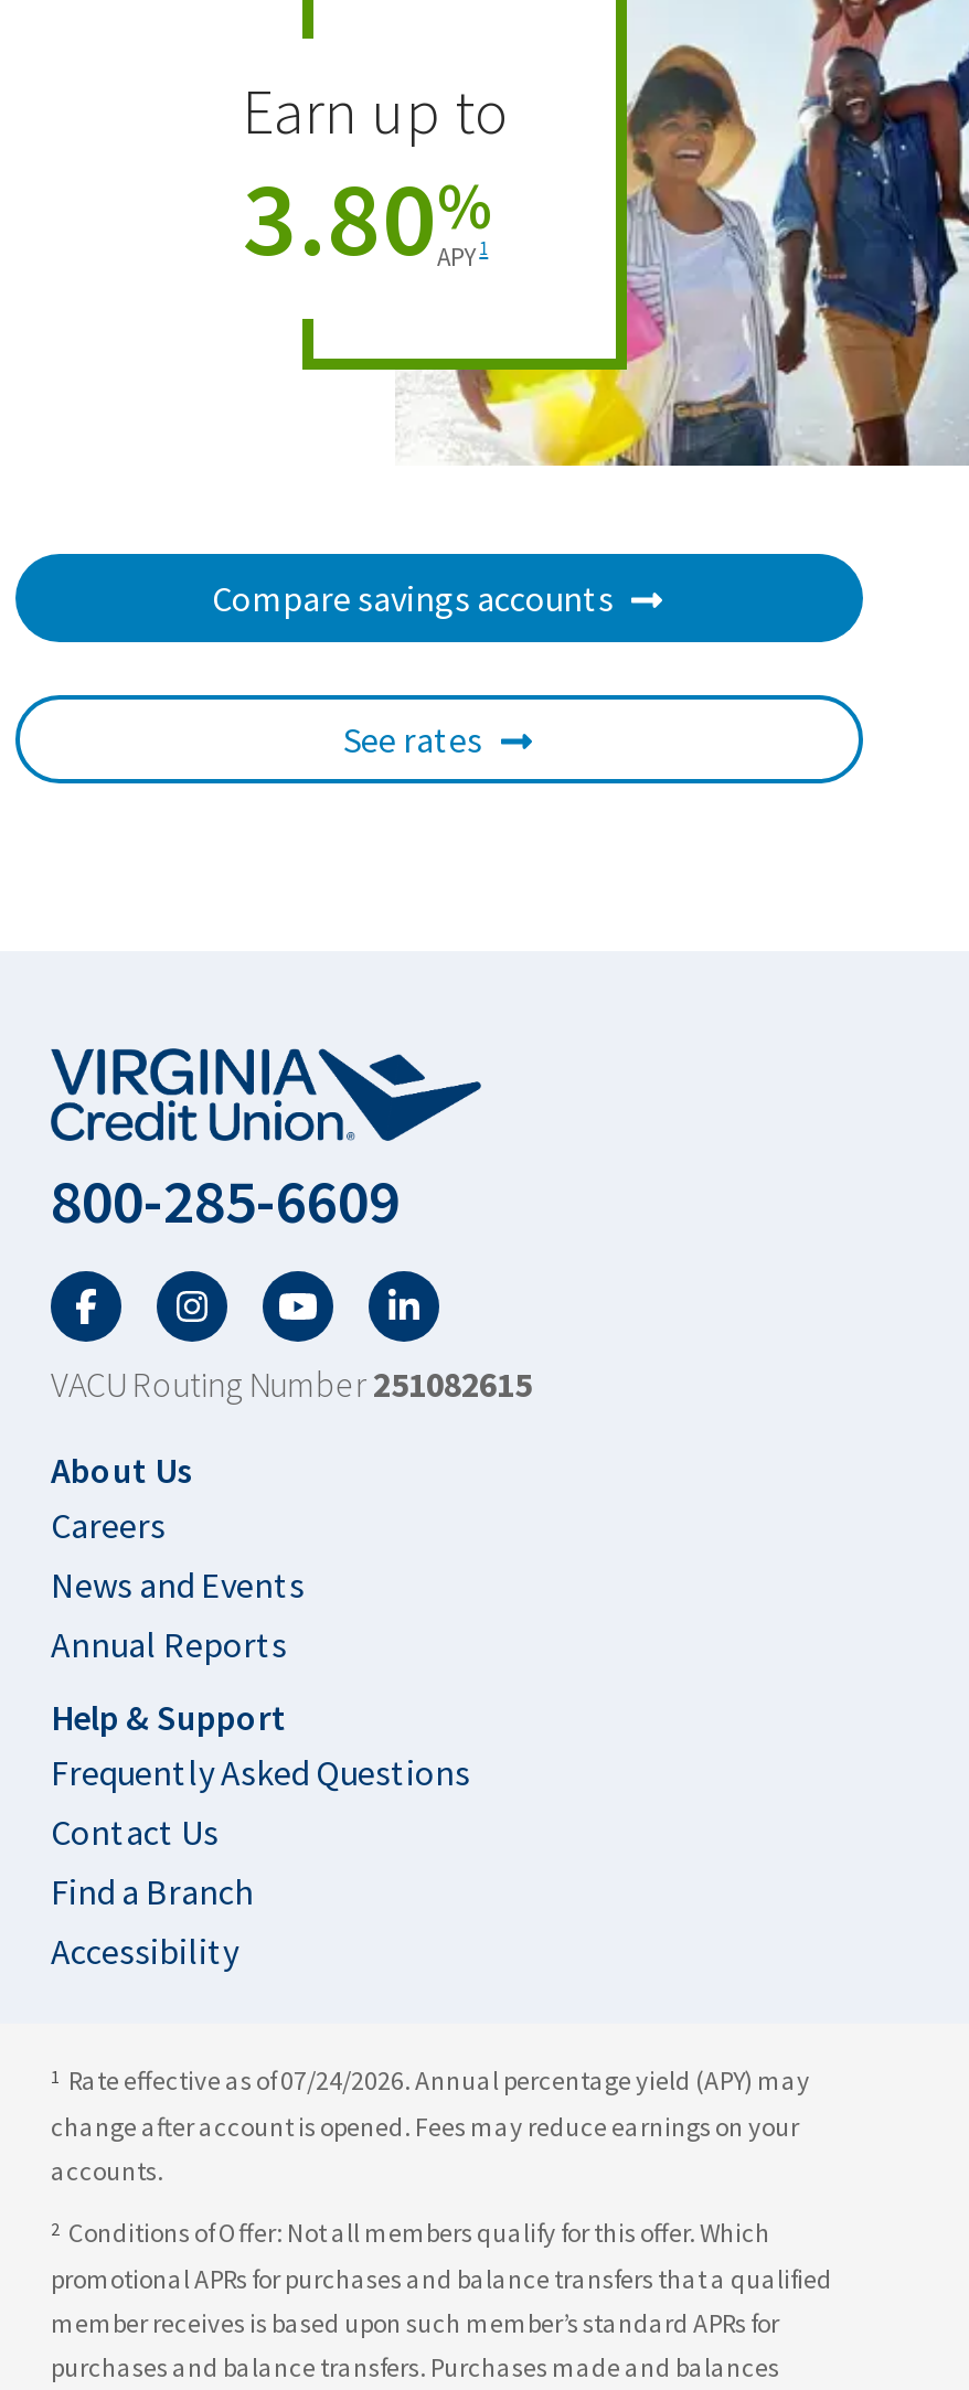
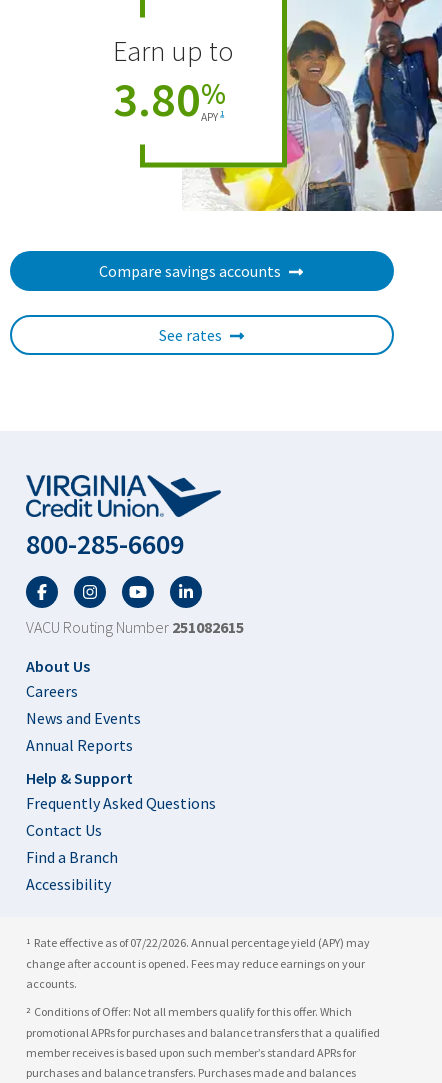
- 1 Rate effective as of 07/24/2026. Annual percentage yield (APY) may
+ 1 Rate effective as of 07/22/2026. Annual percentage yield (APY) may
